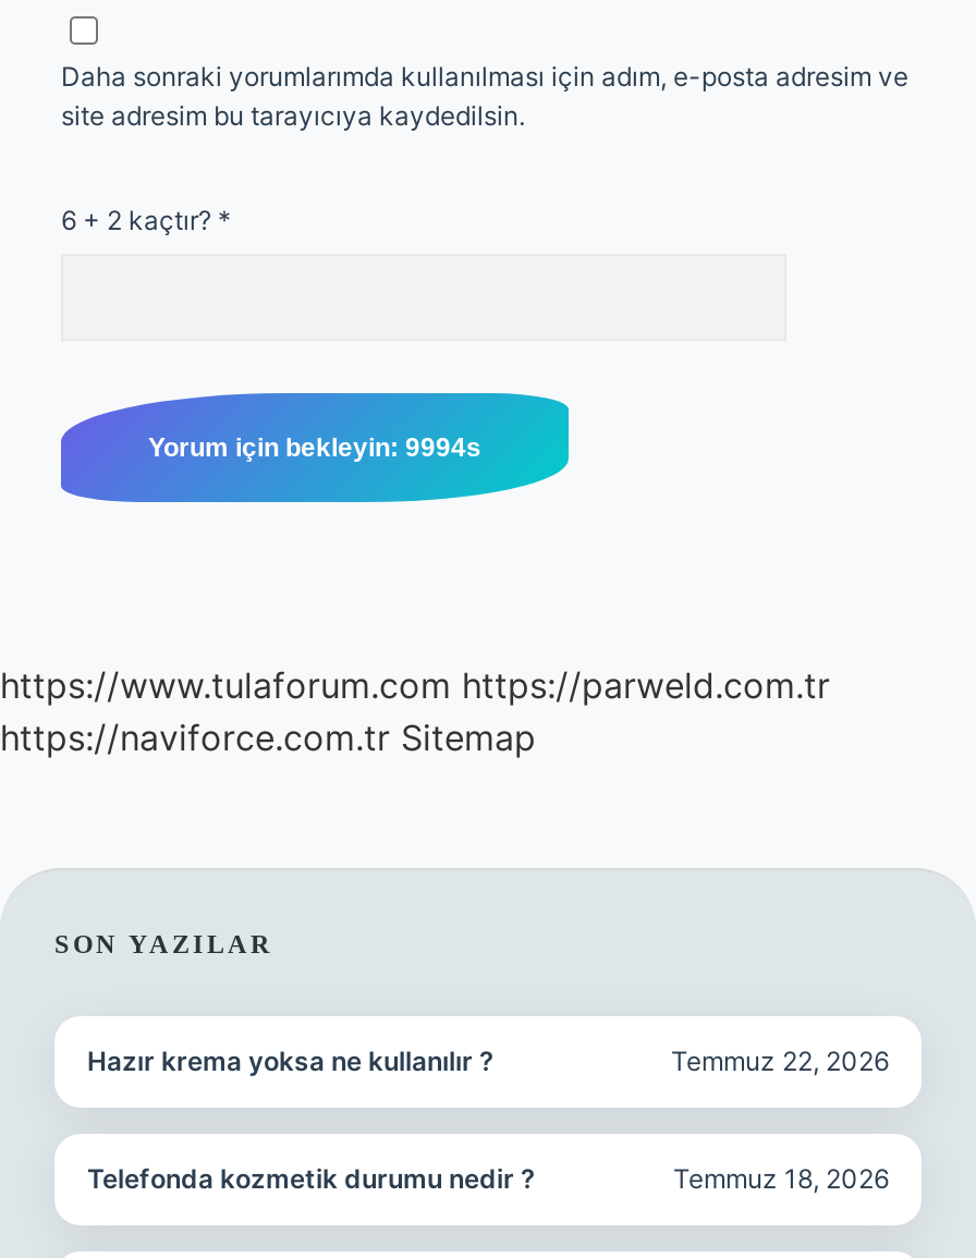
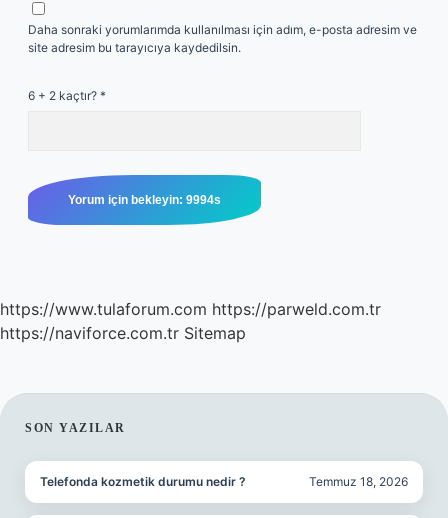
- Hazır krema yoksa ne kullanılır ?
- Temmuz 22, 2026
